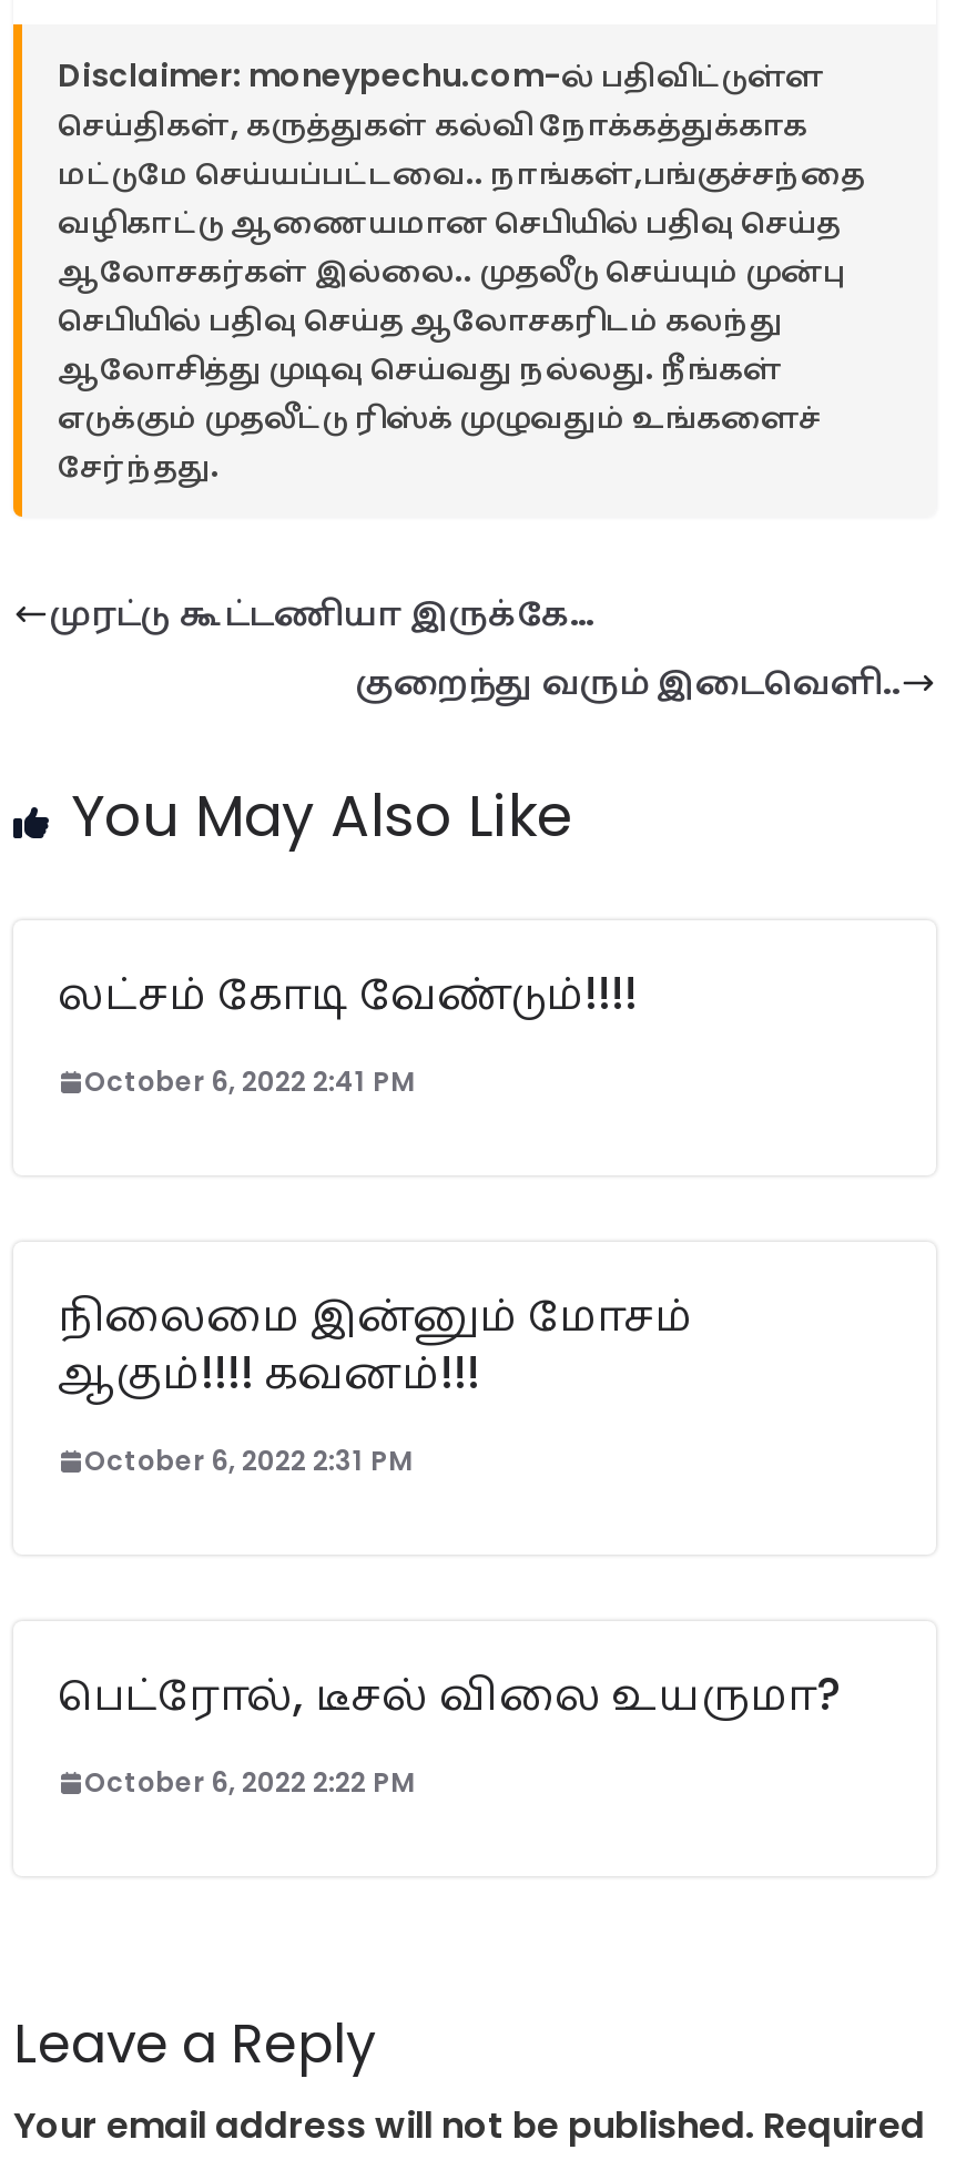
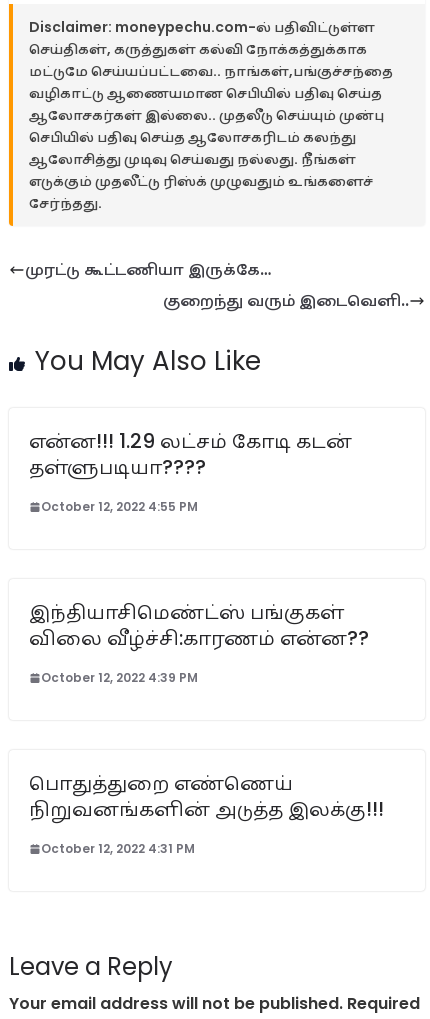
- லட்சம் கோடி வேண்டும்!!!!
+ என்ன!!! 1.29 லட்சம் கோடி கடன்
+ தள்ளுபடியா????

- October 6, 2022 2:41 PM
+ October 12, 2022 4:55 PM

- நிலைமை இன்னும் மோசம்
- ஆகும்!!!! கவனம்!!!
+ இந்தியாசிமெண்ட்ஸ் பங்குகள்
+ விலை வீழ்ச்சி:காரணம் என்ன??

- October 6, 2022 2:31 PM
+ October 12, 2022 4:39 PM

- பெட்ரோல், டீசல் விலை உயருமா?
+ பொதுத்துறை எண்ணெய்
+ நிறுவனங்களின் அடுத்த இலக்கு!!!

- October 6, 2022 2:22 PM
+ October 12, 2022 4:31 PM
